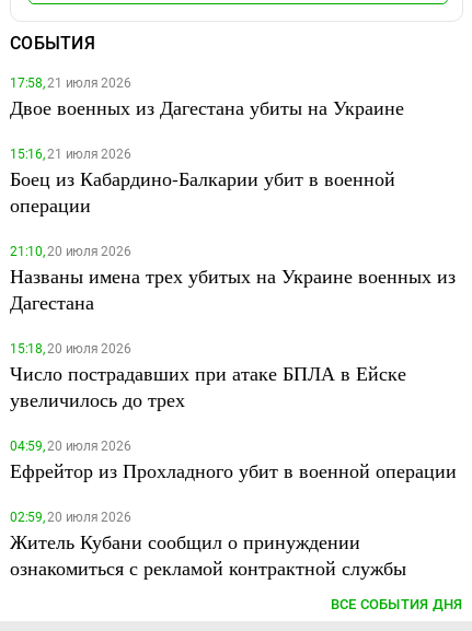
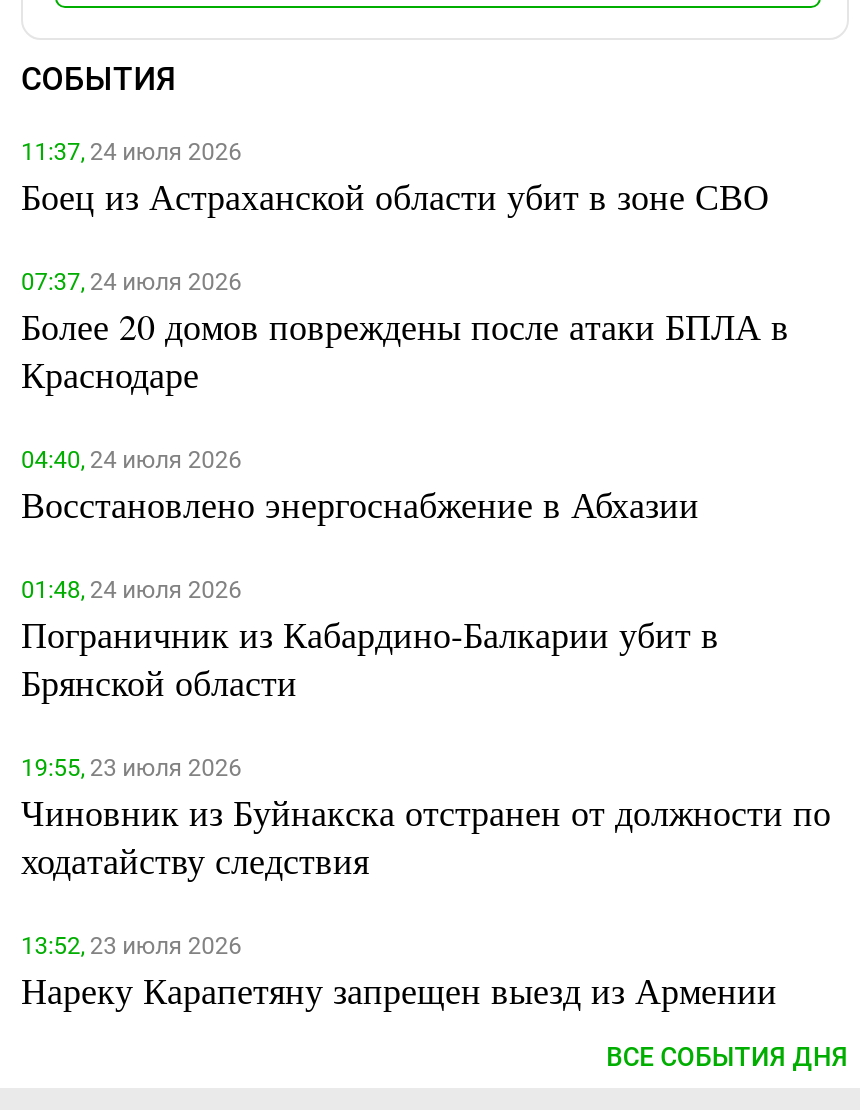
- 17:58, 21 июля 2026
- Двое военных из Дагестана убиты на Украине
+ 11:37, 24 июля 2026
+ Боец из Астраханской области убит в зоне СВО

- 15:16, 21 июля 2026
- Боец из Кабардино-Балкарии убит в военной
- операции
+ 07:37, 24 июля 2026
+ Более 20 домов повреждены после атаки БПЛА в
+ Краснодаре

- 21:10, 20 июля 2026
- Названы имена трех убитых на Украине военных из
- Дагестана
+ 04:40, 24 июля 2026
+ Восстановлено энергоснабжение в Абхазии

- 15:18, 20 июля 2026
- Число пострадавших при атаке БПЛА в Ейске
- увеличилось до трех
+ 01:48, 24 июля 2026
+ Пограничник из Кабардино-Балкарии убит в
+ Брянской области

- 04:59, 20 июля 2026
- Ефрейтор из Прохладного убит в военной операции
+ 19:55, 23 июля 2026
+ Чиновник из Буйнакска отстранен от должности по
+ ходатайству следствия

- 02:59, 20 июля 2026
- Житель Кубани сообщил о принуждении
- ознакомиться с рекламой контрактной службы
+ 13:52, 23 июля 2026
+ Нареку Карапетяну запрещен выезд из Армении
